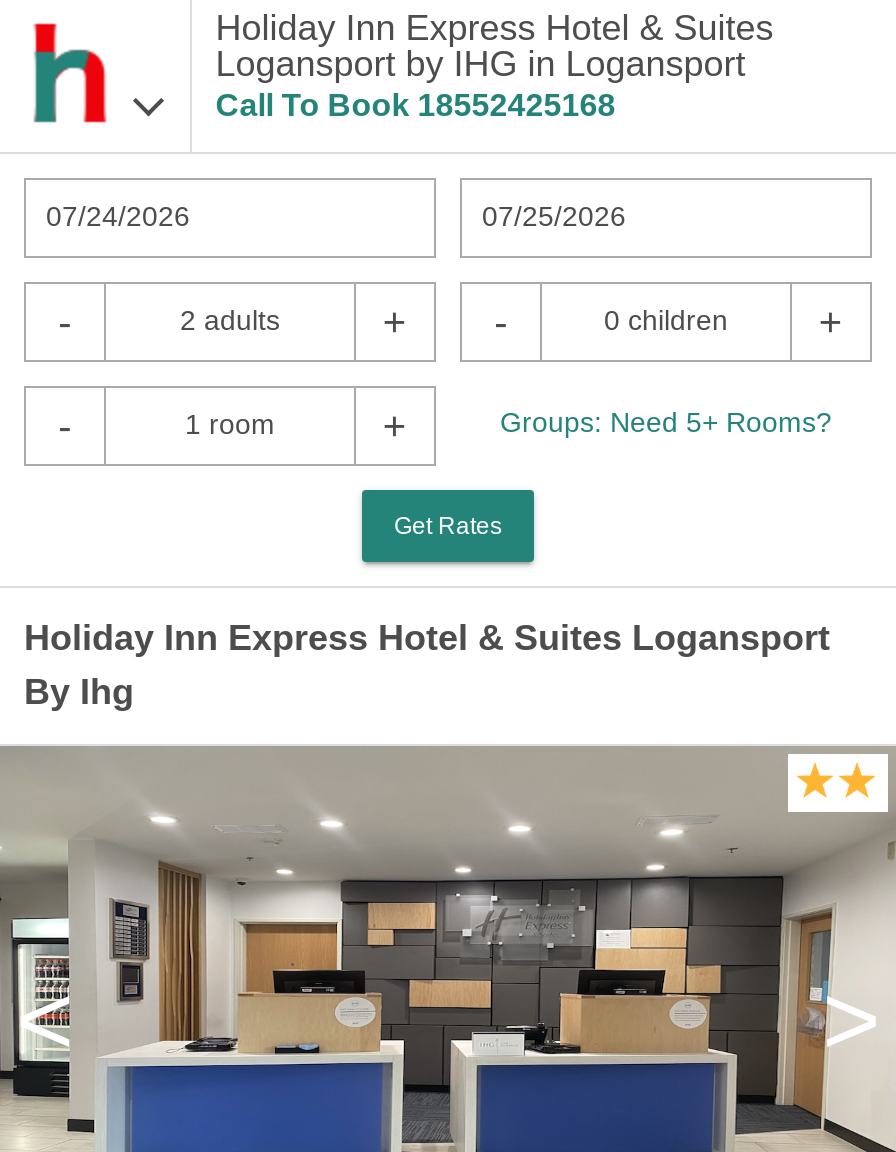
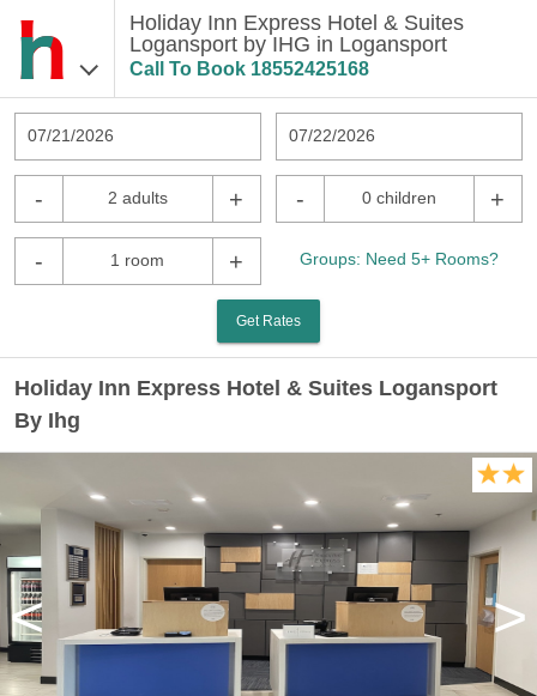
- 07/24/2026
+ 07/21/2026

- 07/25/2026
+ 07/22/2026
